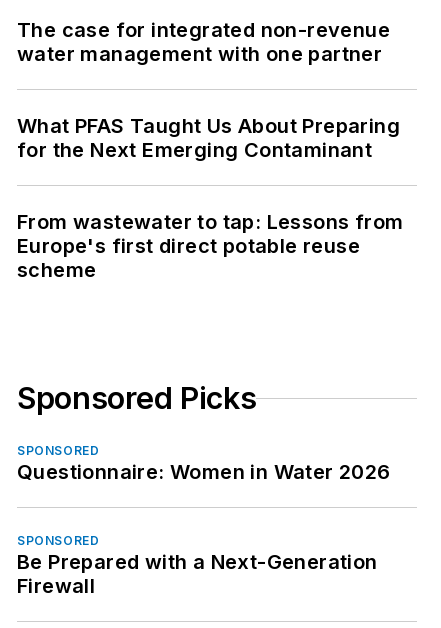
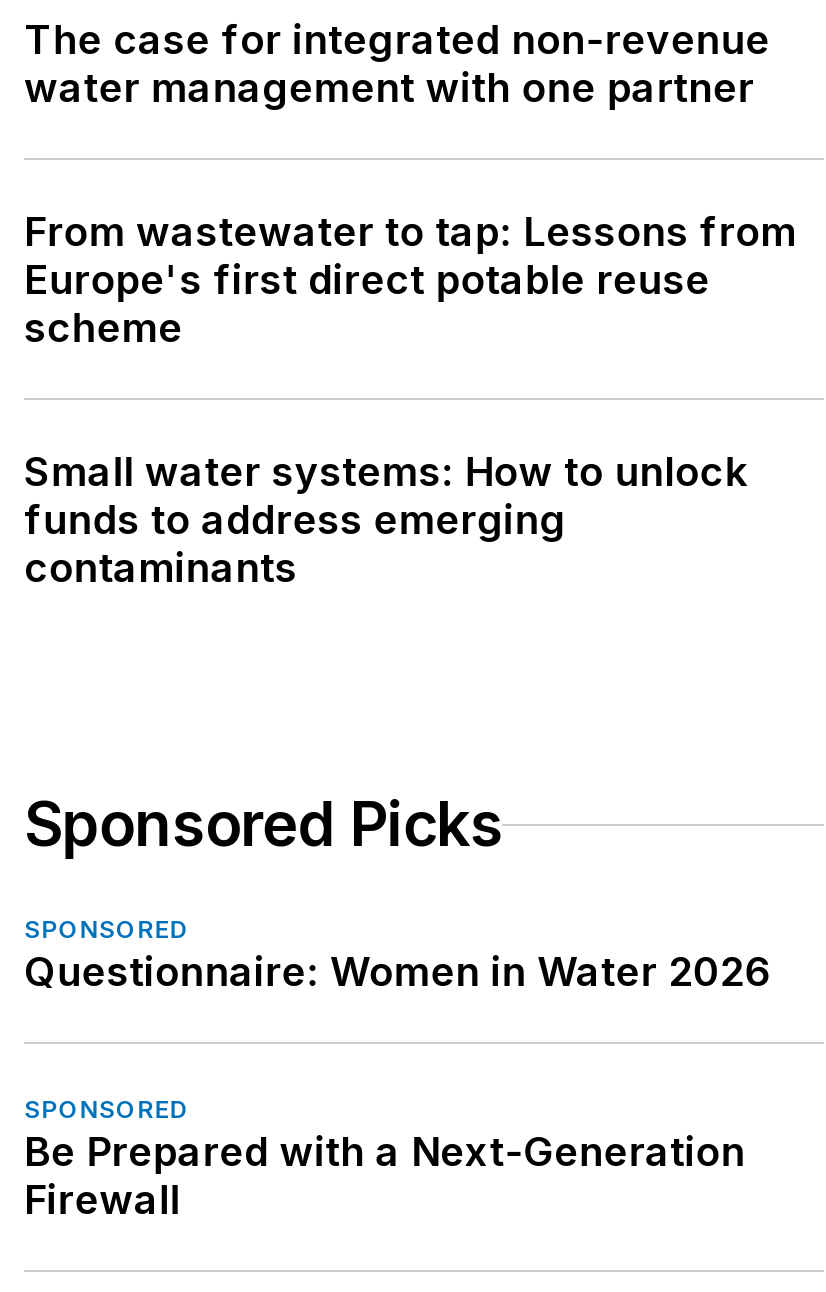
- What PFAS Taught Us About Preparing
- for the Next Emerging Contaminant

moved up: From wastewater to tap: Lessons from | Europe's first direct potable reuse | scheme

+ Small water systems: How to unlock
+ funds to address emerging
+ contaminants
